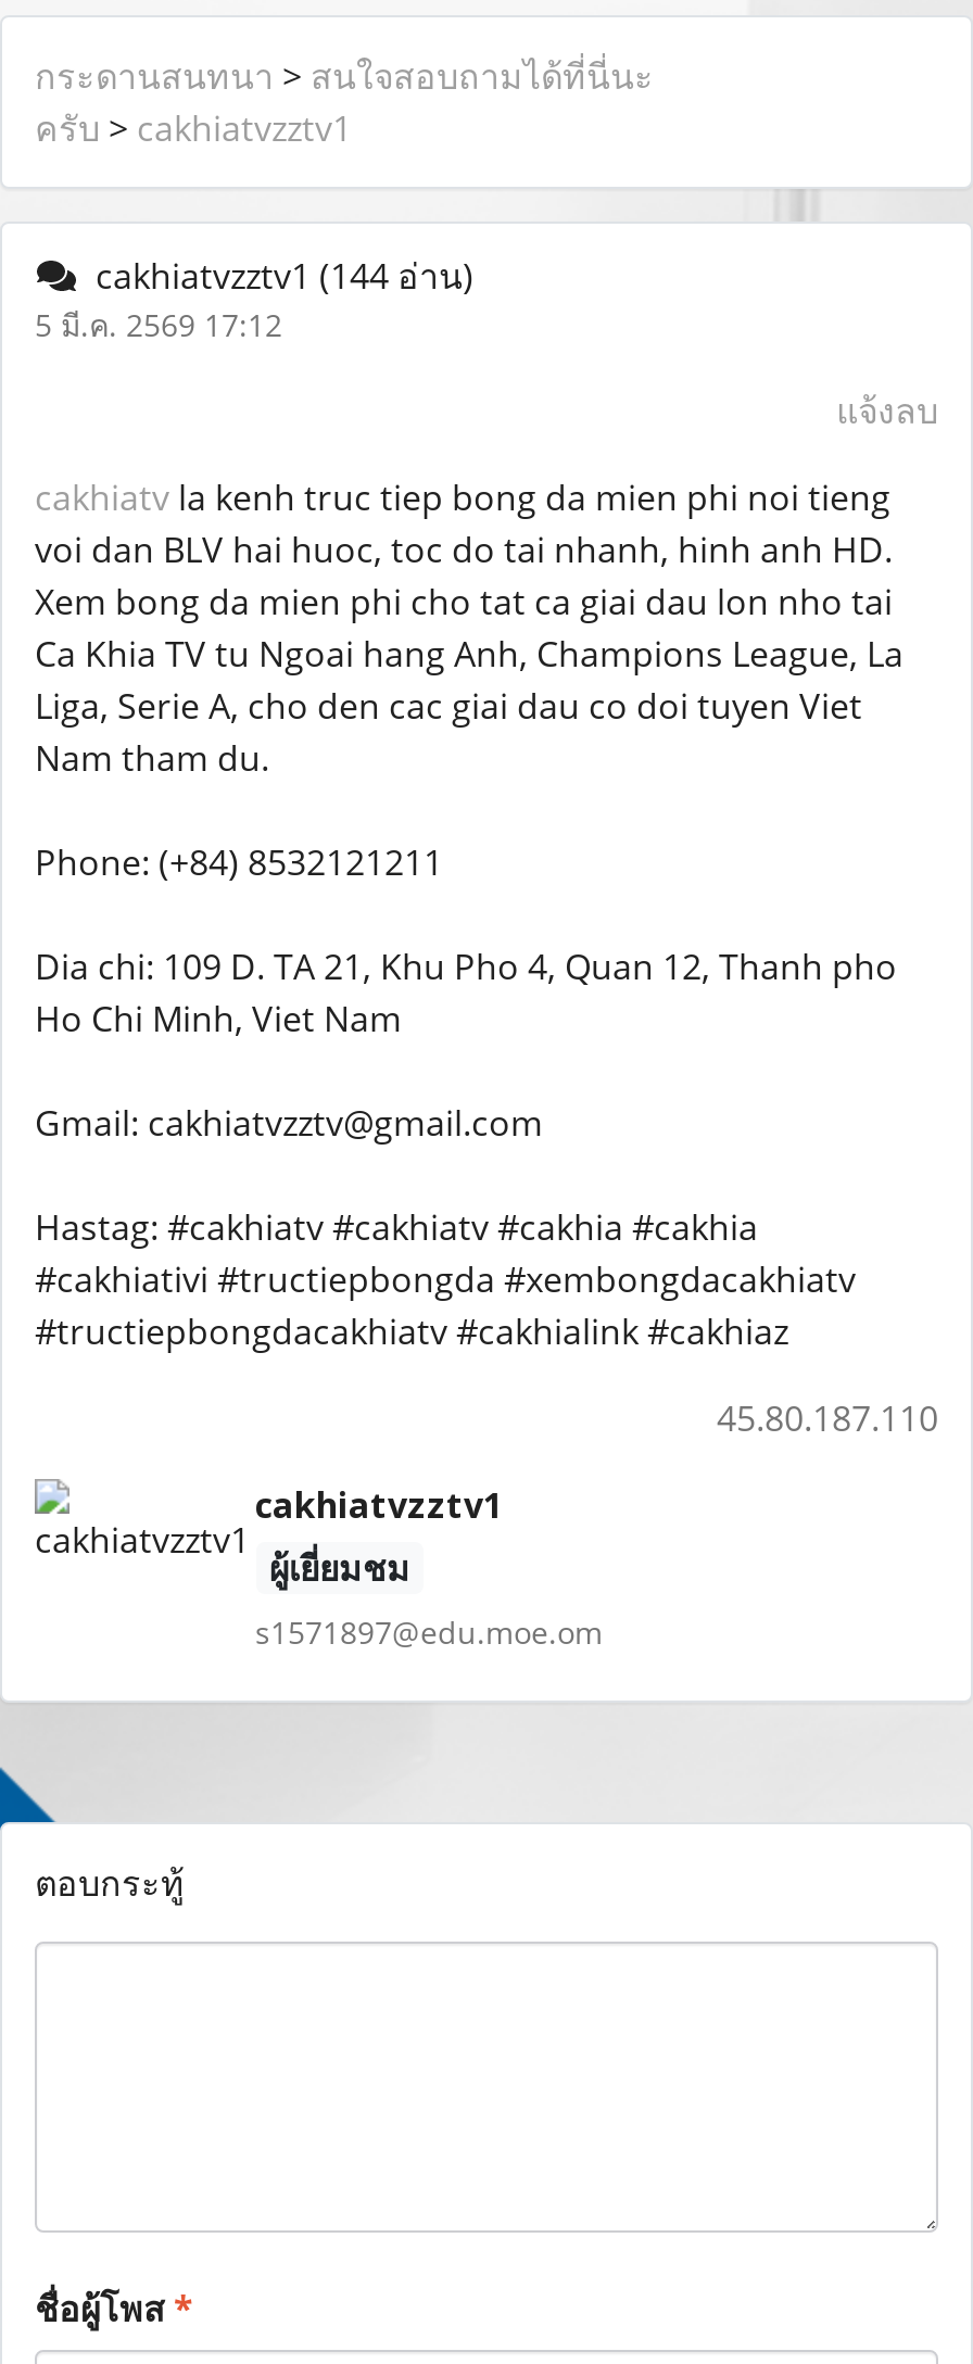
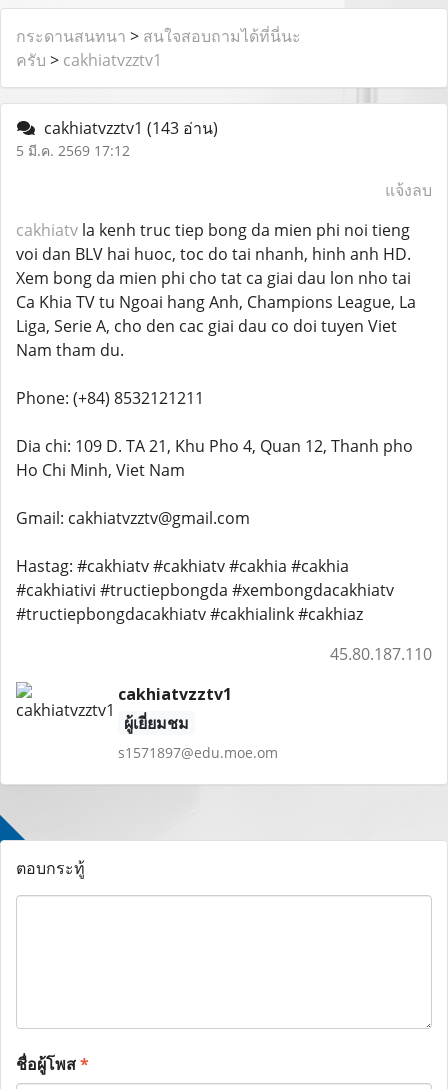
- cakhiatvzztv1 (144 อ่าน)
+ cakhiatvzztv1 (143 อ่าน)
